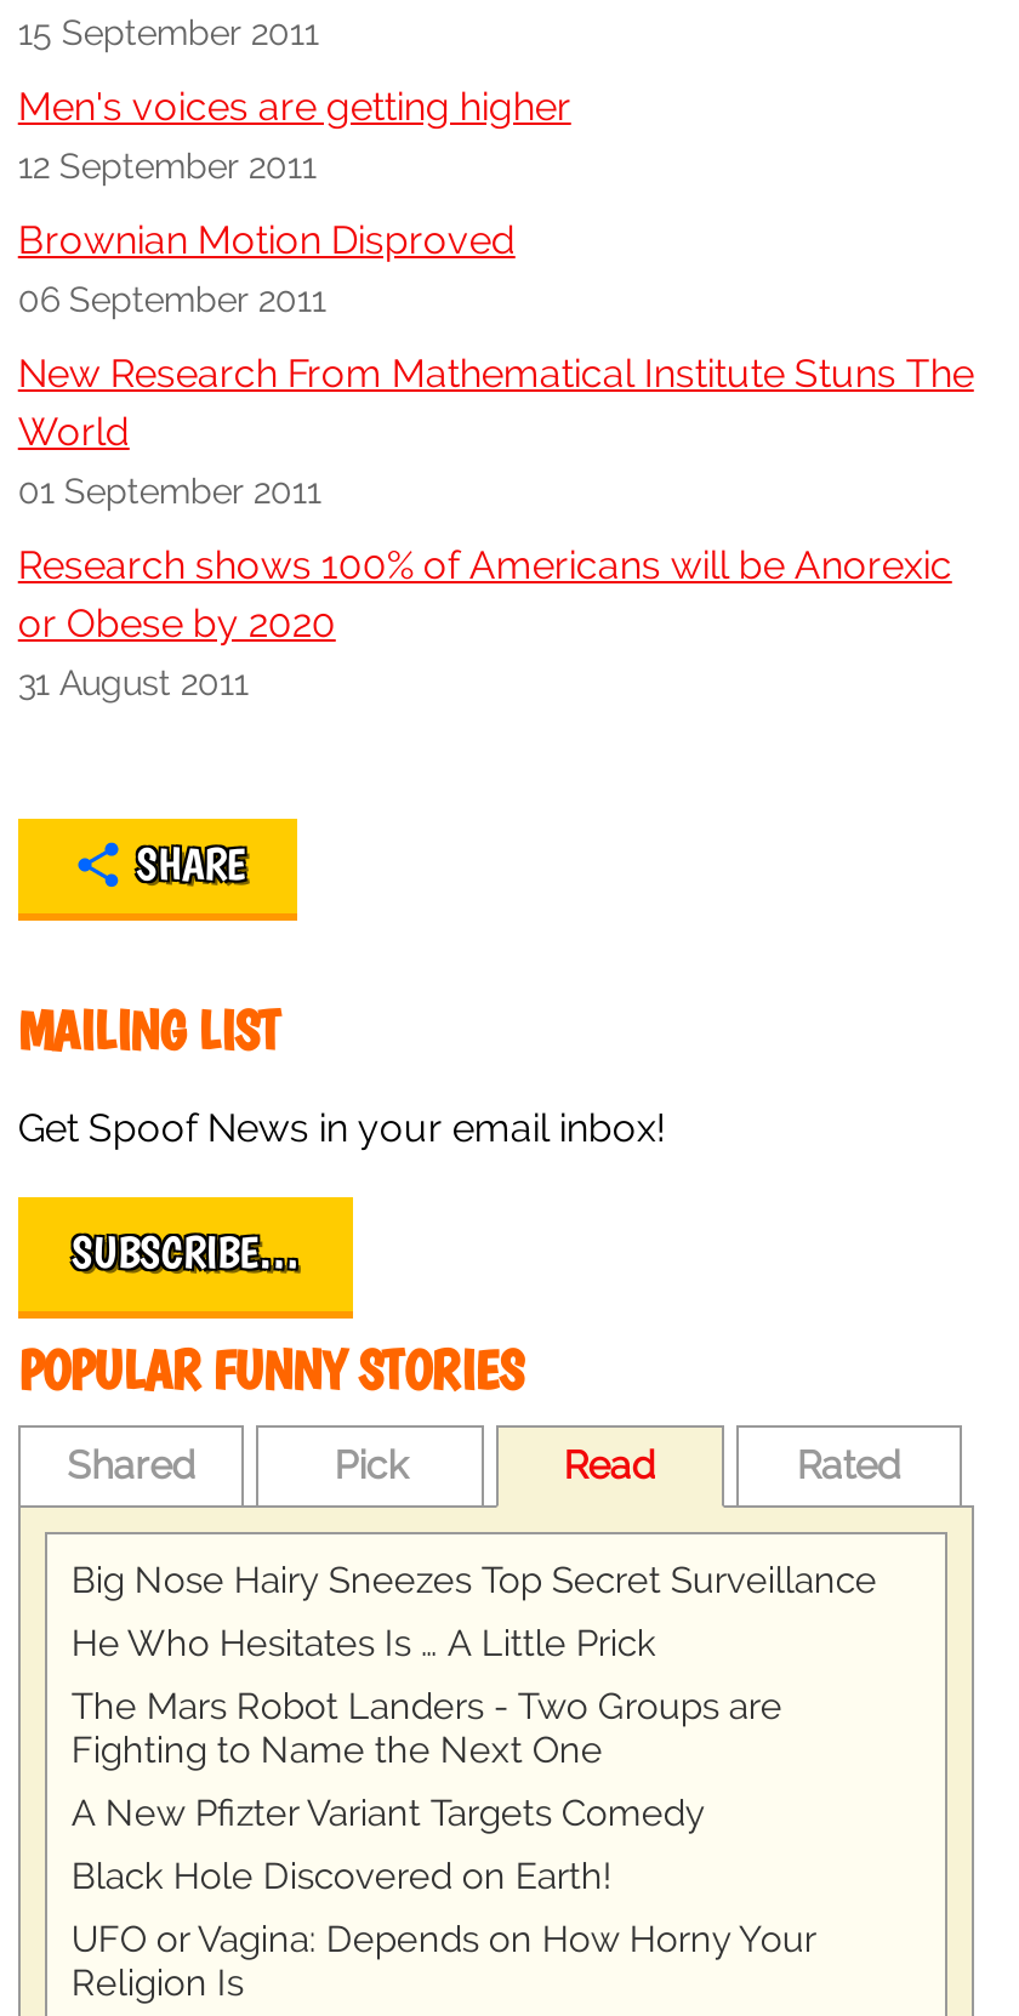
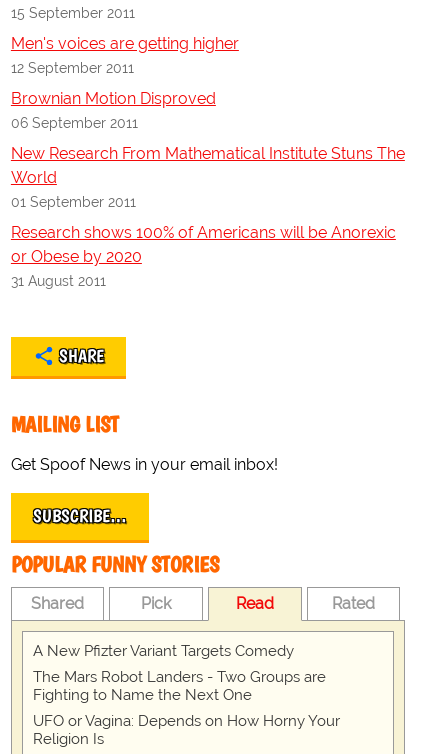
- Big Nose Hairy Sneezes Top Secret Surveillance
- He Who Hesitates Is … A Little Prick

moved up: A New Pfizter Variant Targets Comedy

- Black Hole Discovered on Earth!
